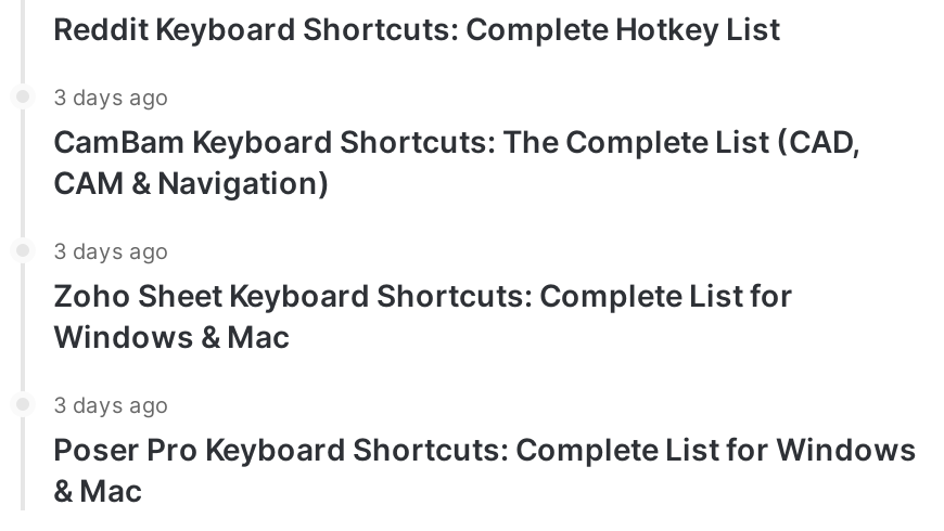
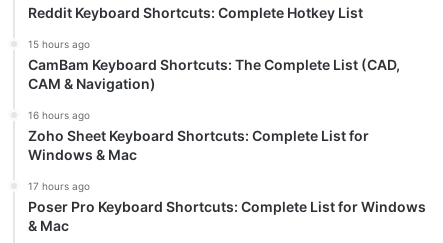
- 3 days ago
+ 15 hours ago

- 3 days ago
+ 16 hours ago

- 3 days ago
+ 17 hours ago
